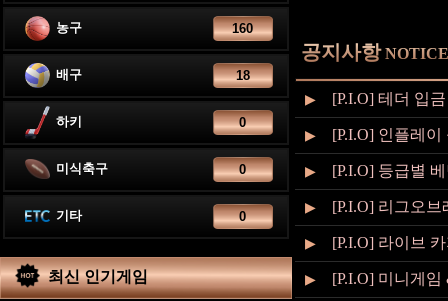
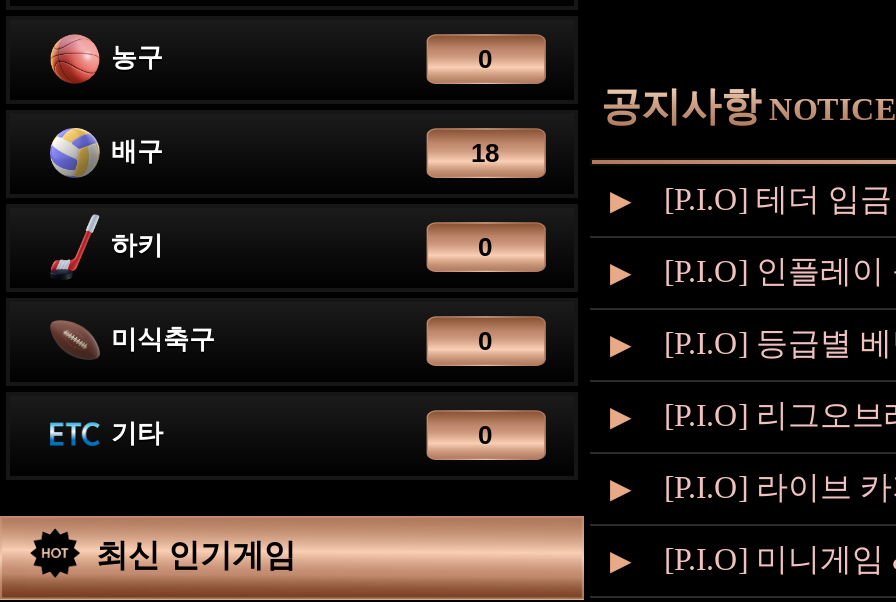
- 160
+ 0
